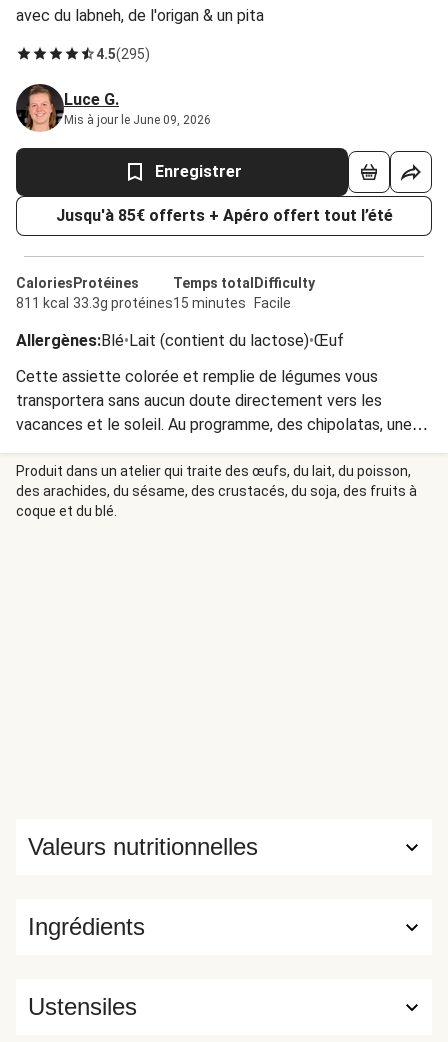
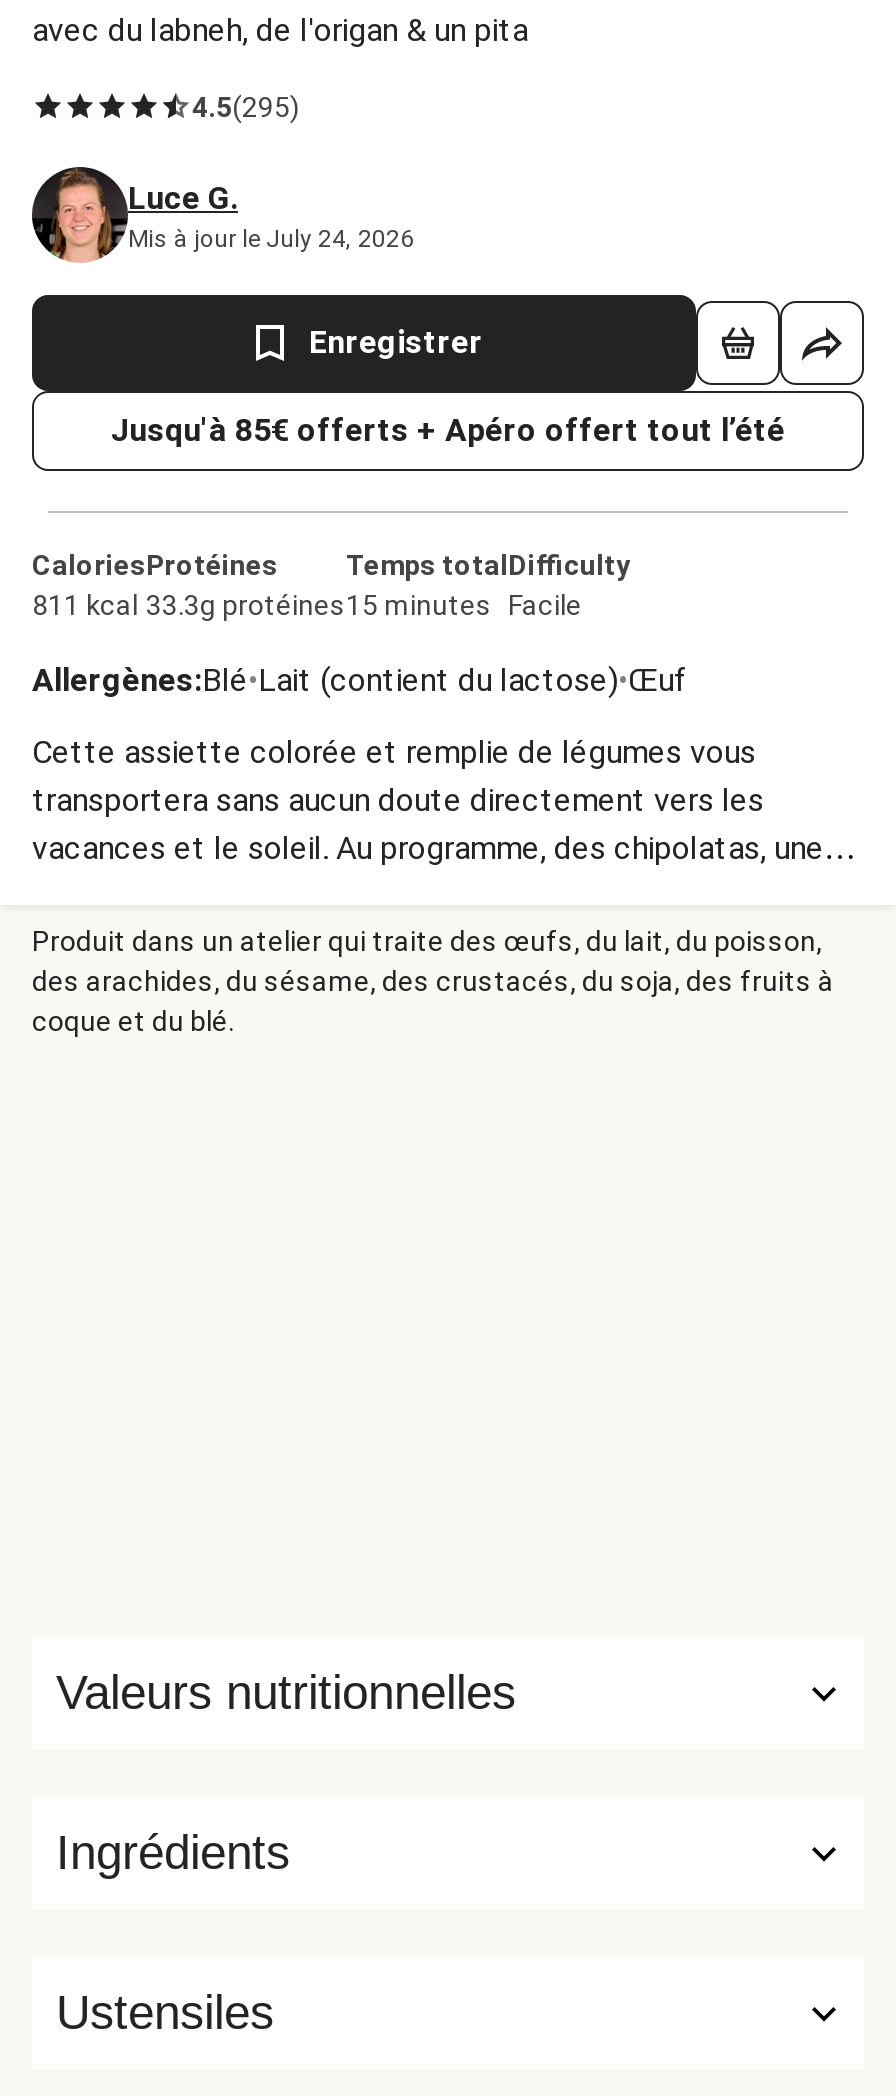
- Mis à jour le June 09, 2026
+ Mis à jour le July 24, 2026
